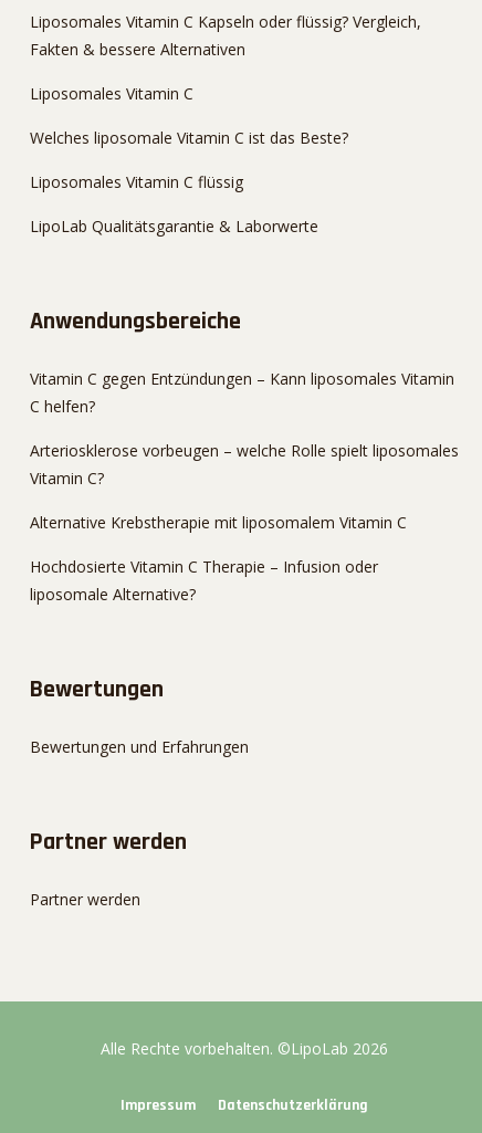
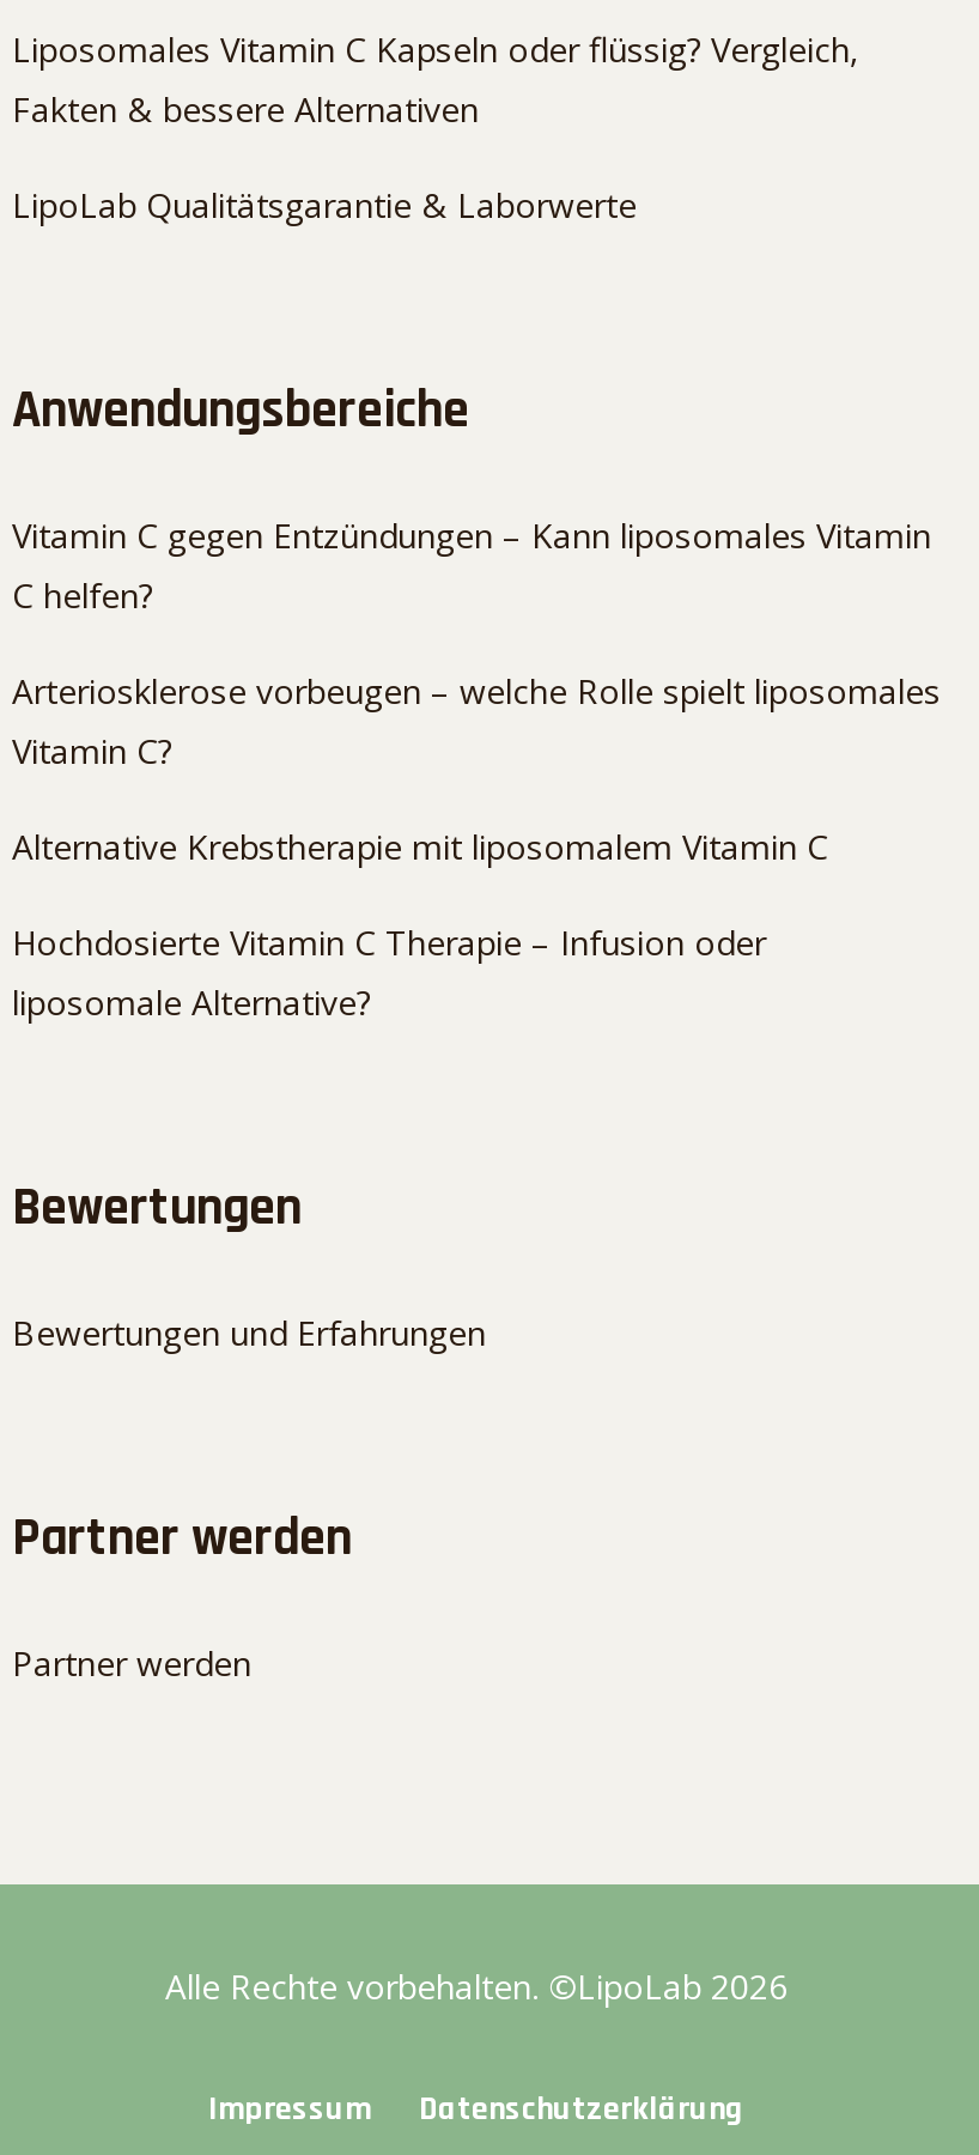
- Liposomales Vitamin C
- Welches liposomale Vitamin C ist das Beste?
- Liposomales Vitamin C flüssig
